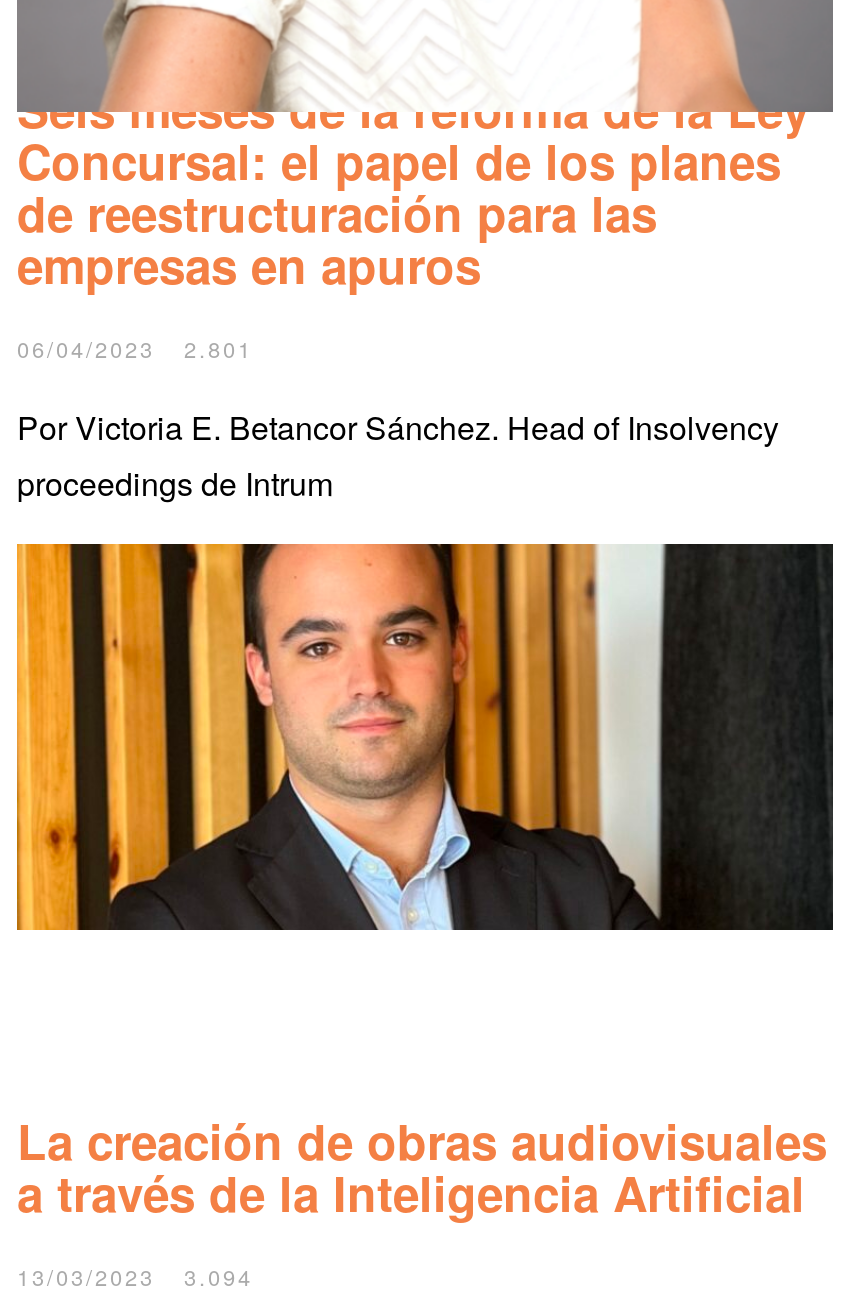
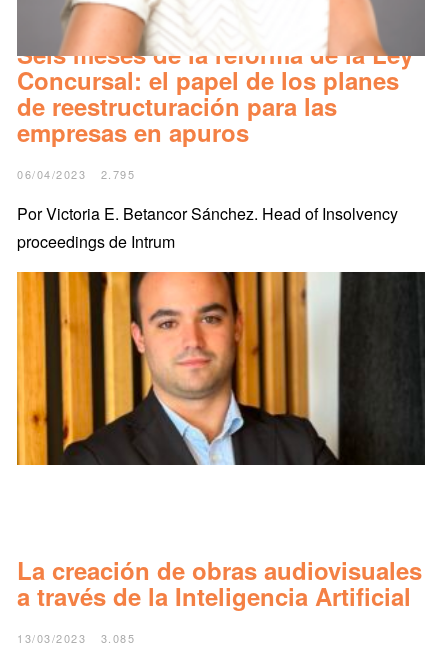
- 06/04/2023 2.801
+ 06/04/2023 2.795

- 13/03/2023 3.094
+ 13/03/2023 3.085
